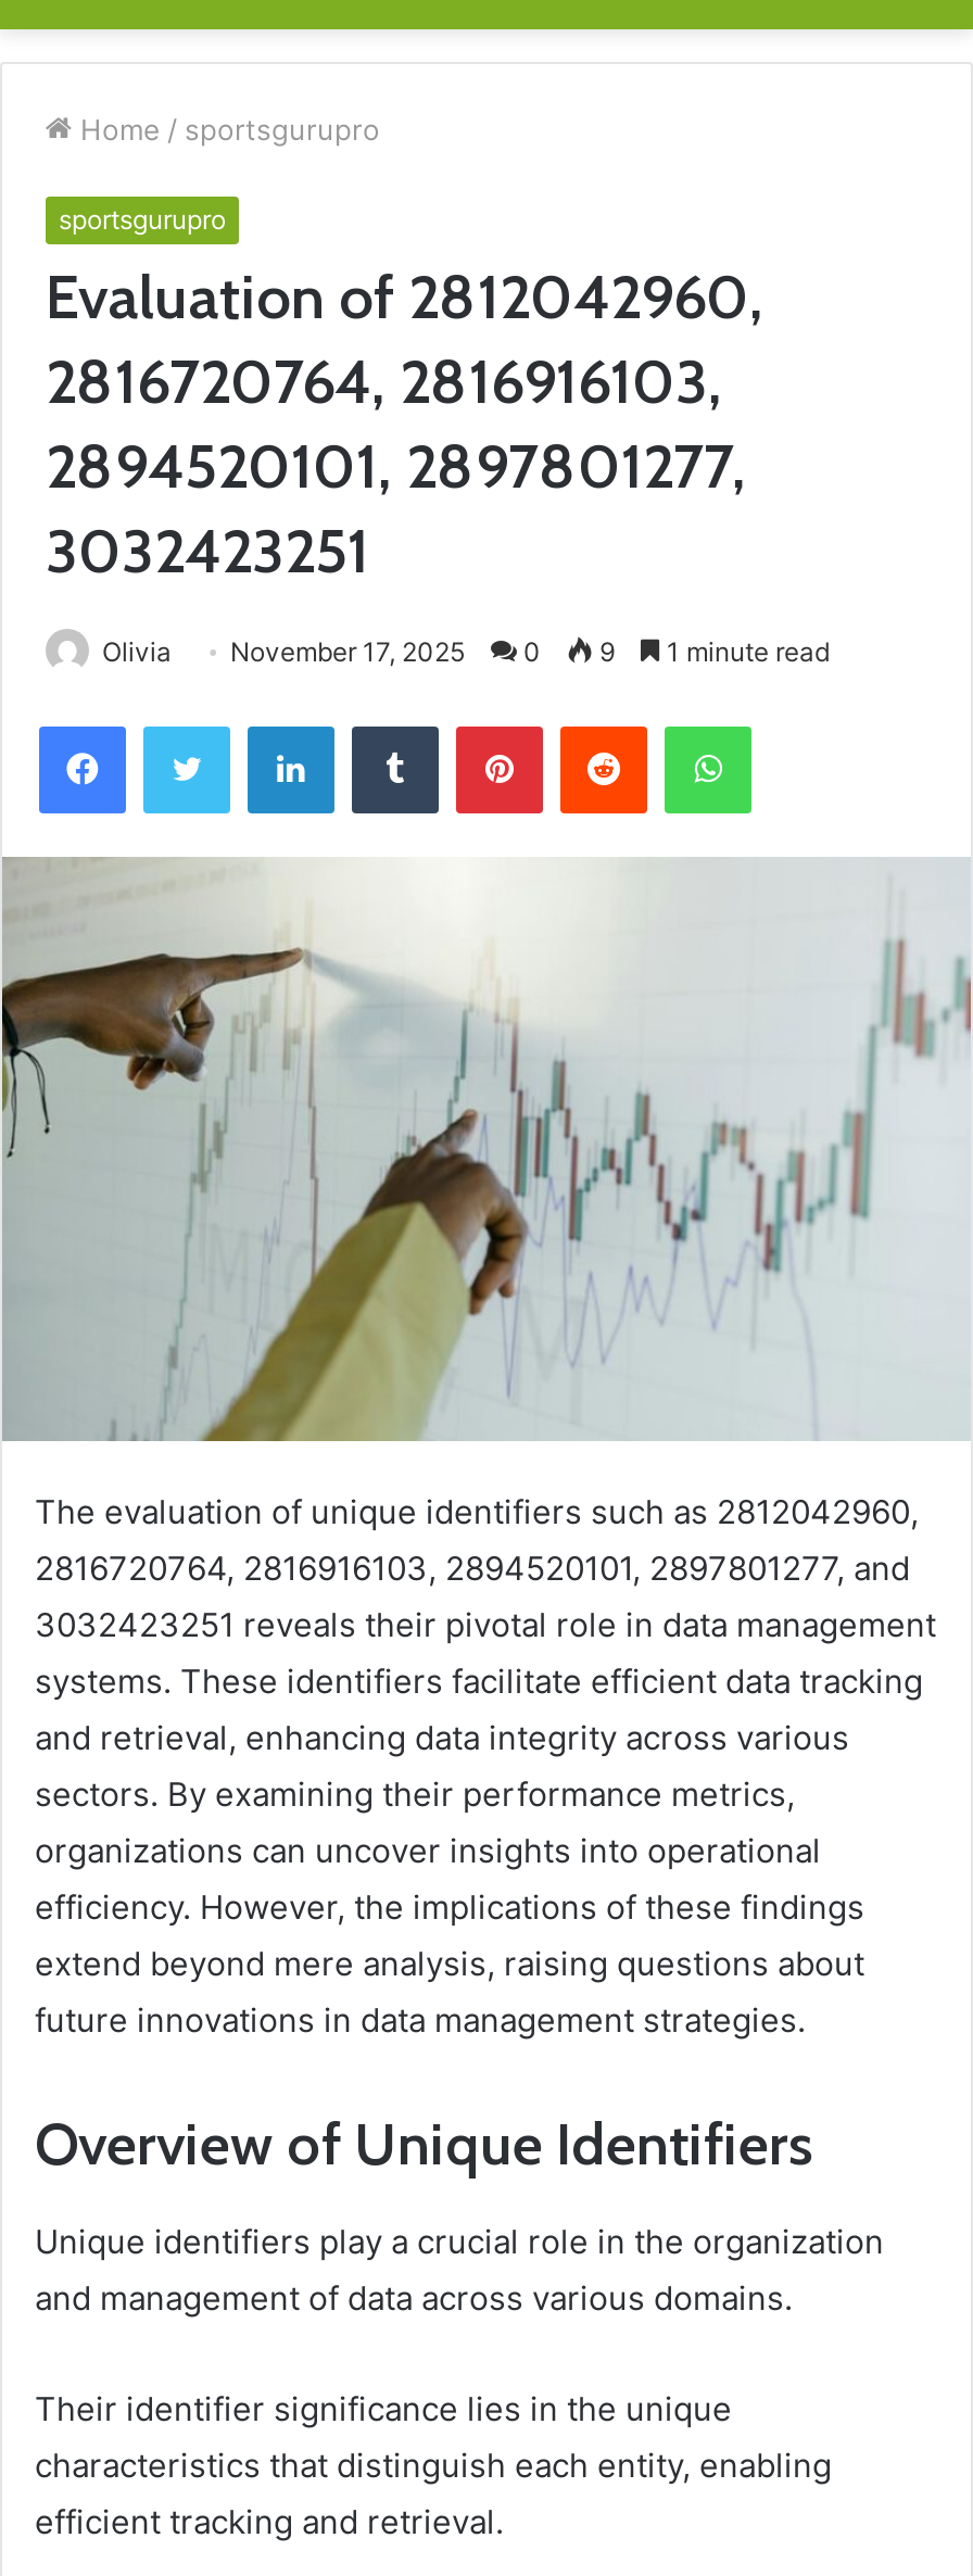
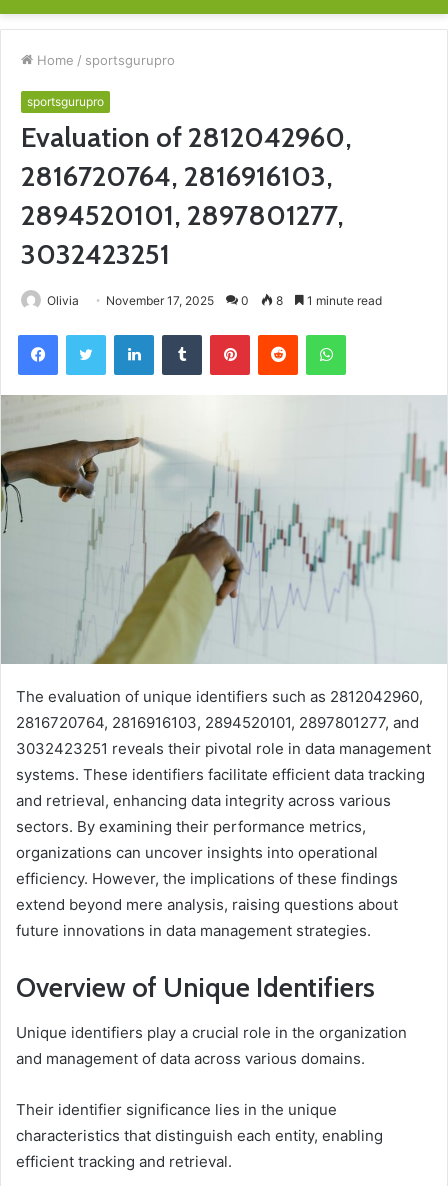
- Olivia November 17, 2025 0 9 1 minute read
+ Olivia November 17, 2025 0 8 1 minute read
